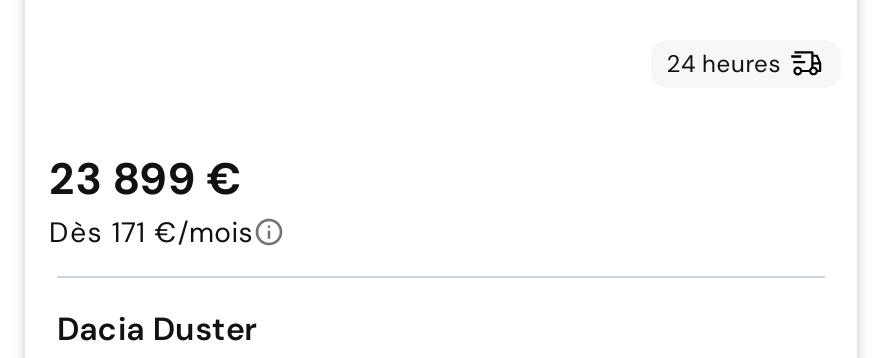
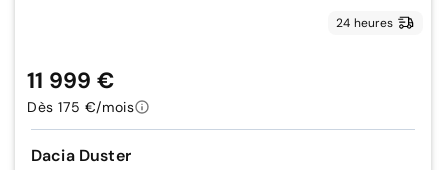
- 23 899 €
- Dès 171 €/mois
+ 11 999 €
+ Dès 175 €/mois
